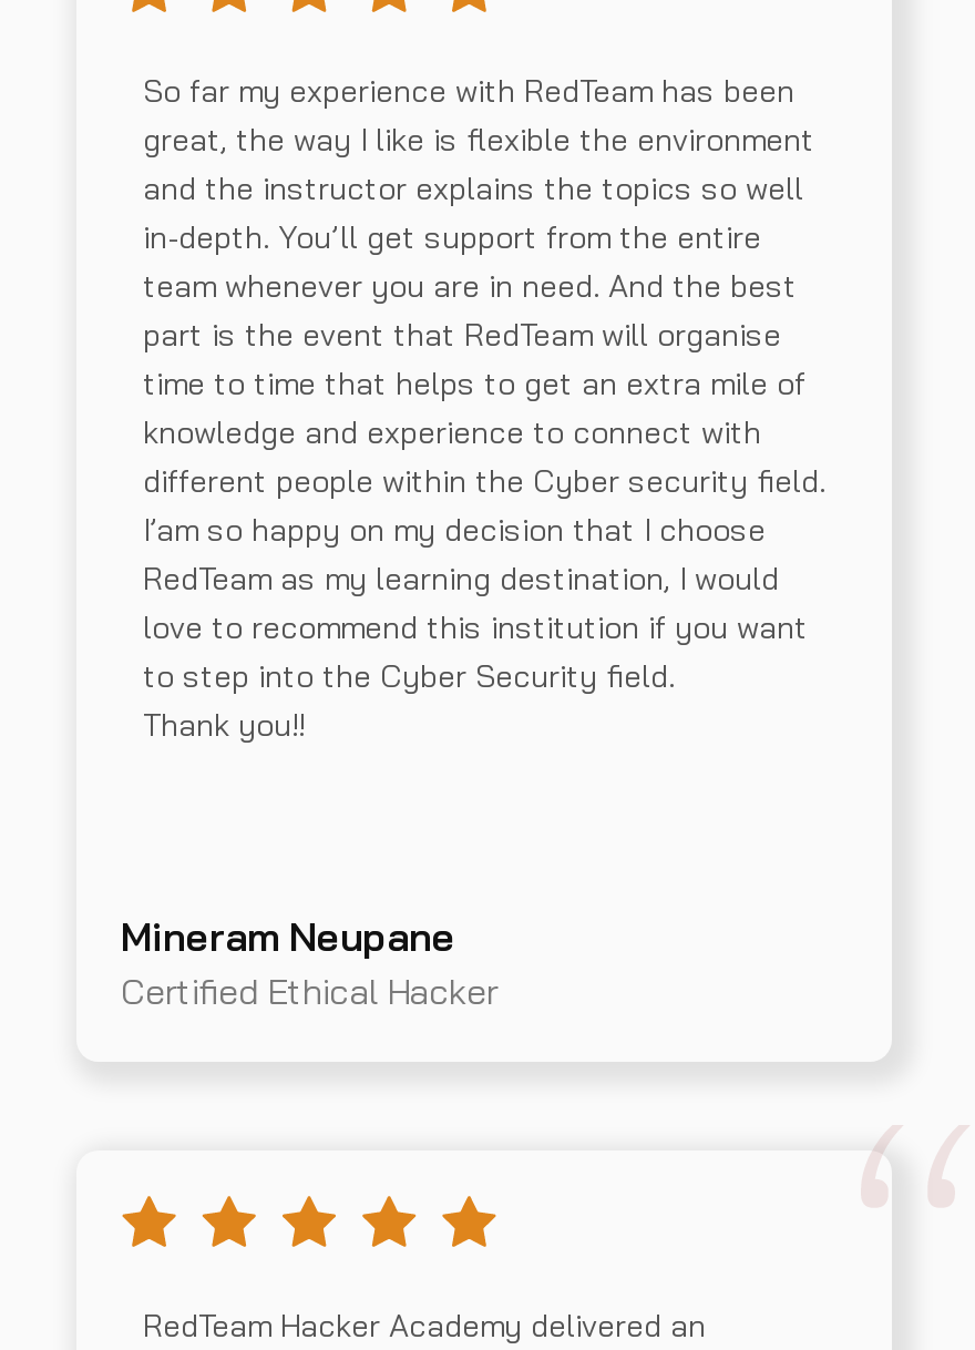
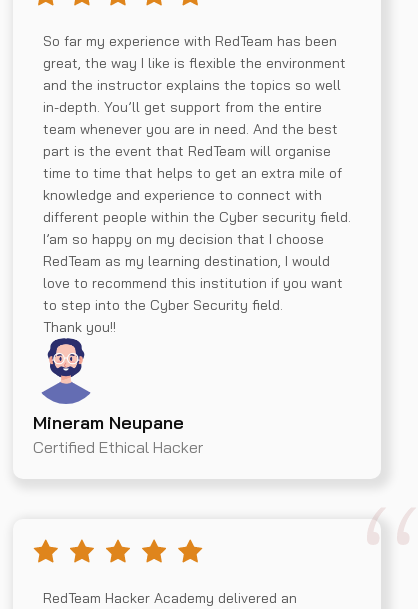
+ [image]
